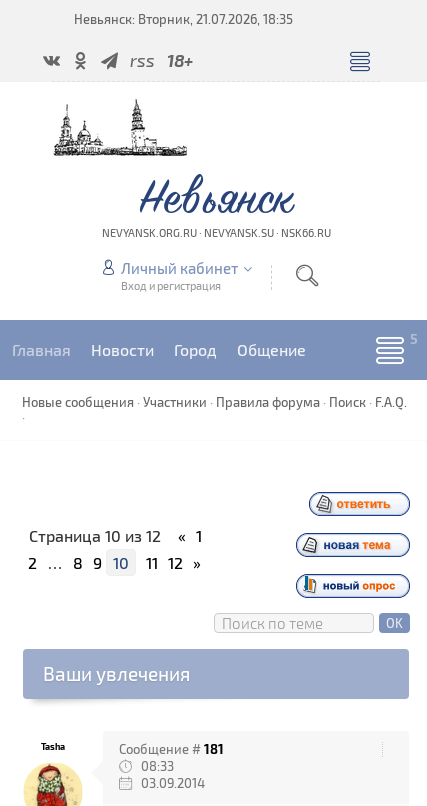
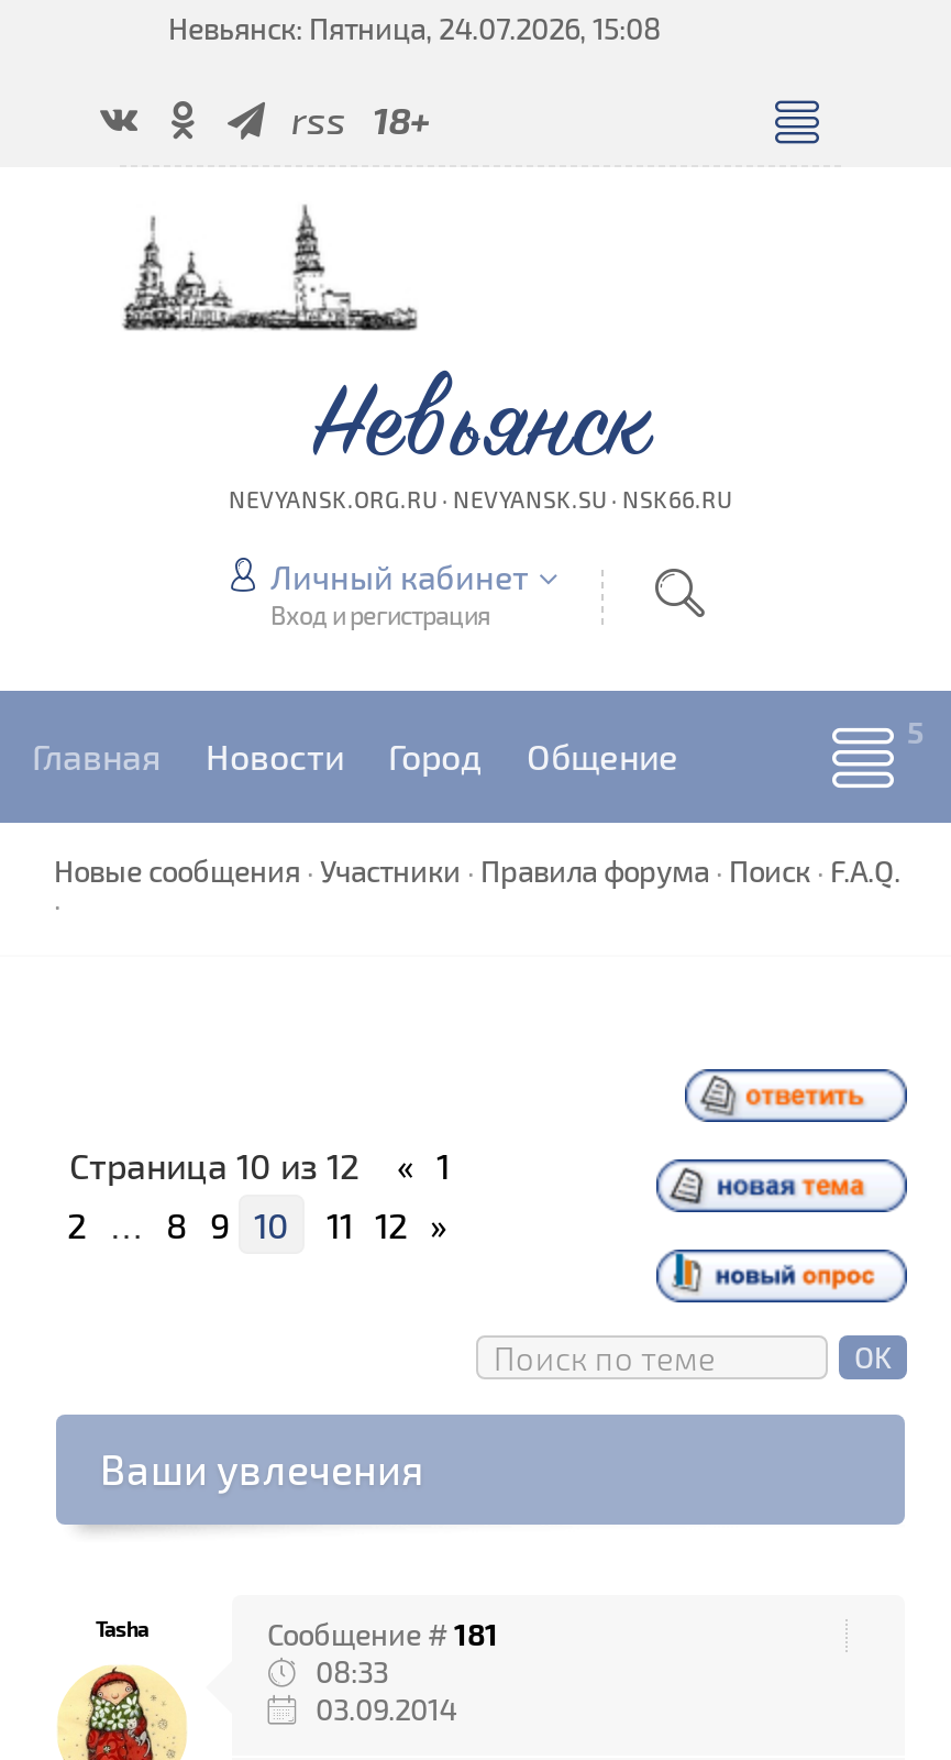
- Невьянск: Вторник, 21.07.2026, 18:35
+ Невьянск: Пятница, 24.07.2026, 15:08
